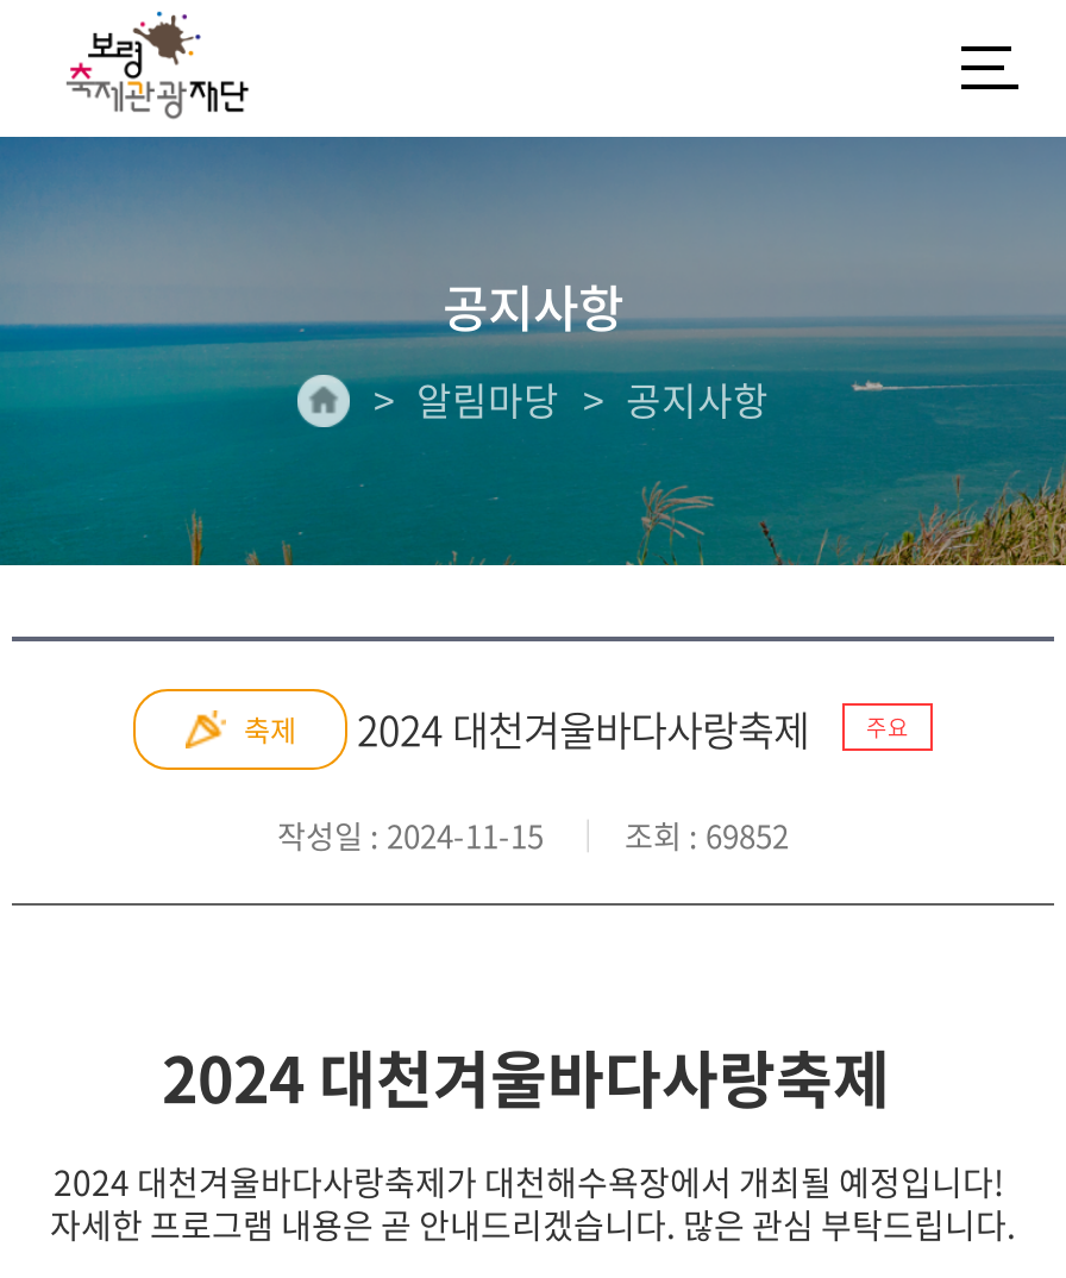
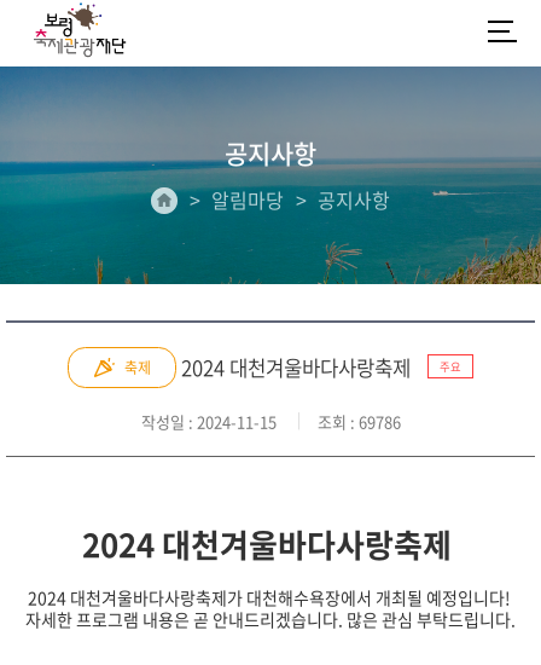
- 작성일: 2024-11-15 조회: 69852
+ 작성일: 2024-11-15 조회: 69786
